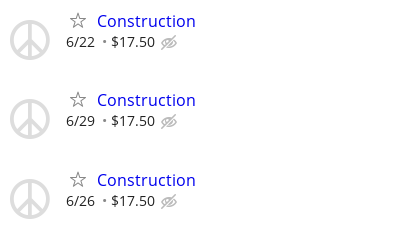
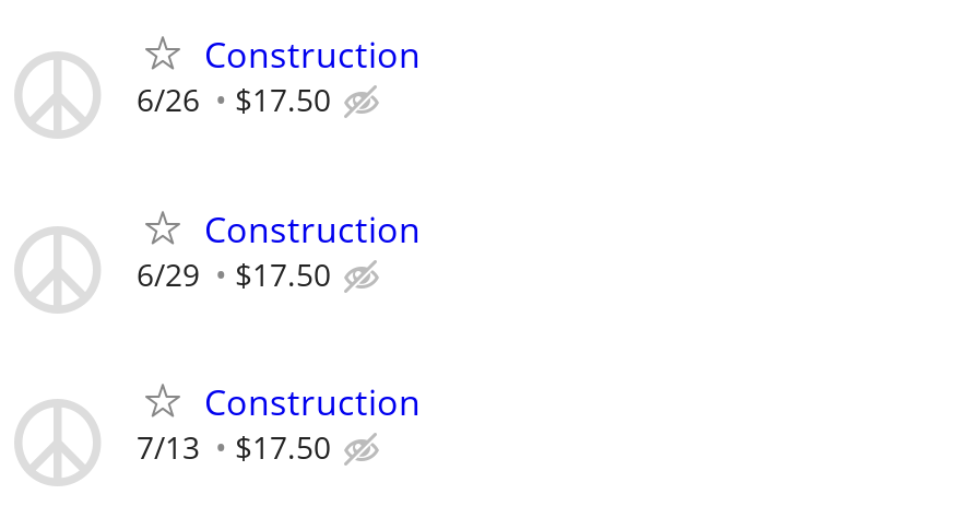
- 6/22 $17.50
+ 6/26 $17.50

- 6/26 $17.50
+ 7/13 $17.50
